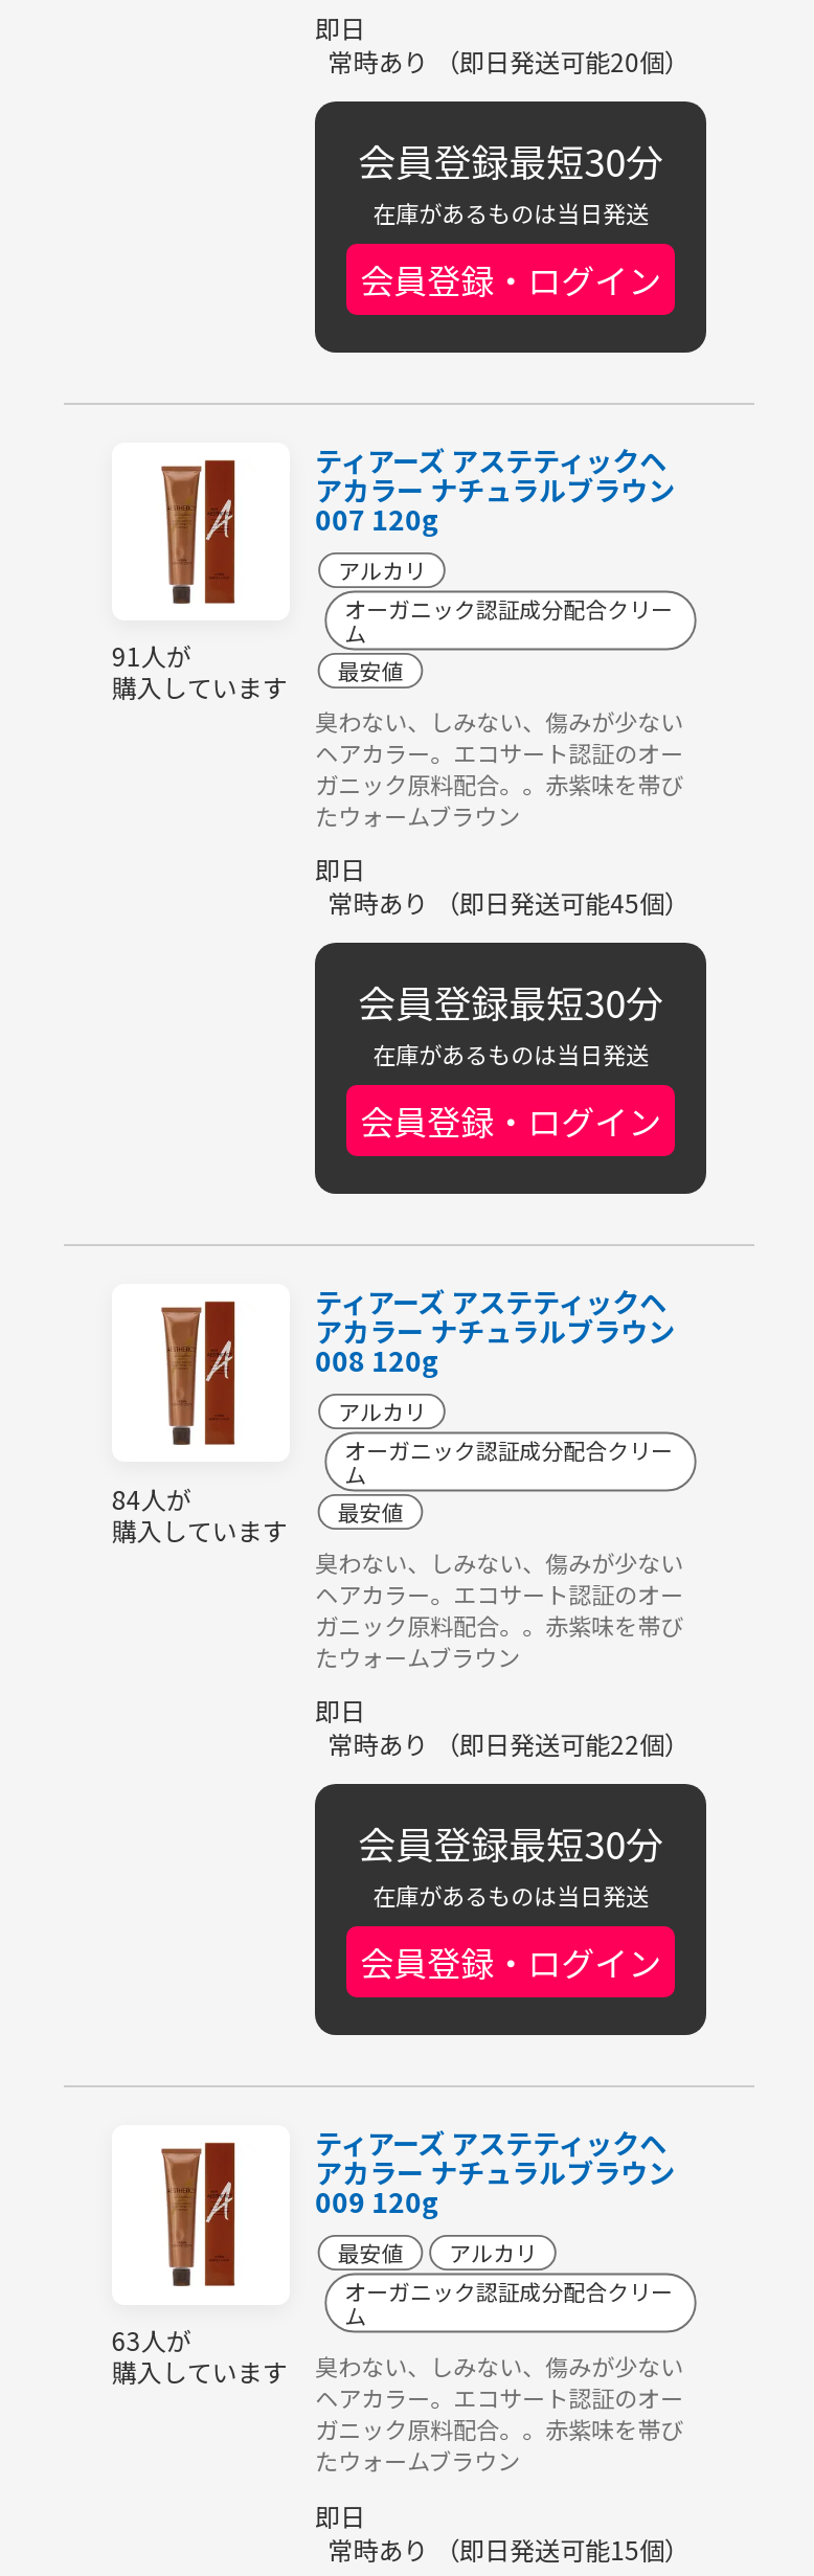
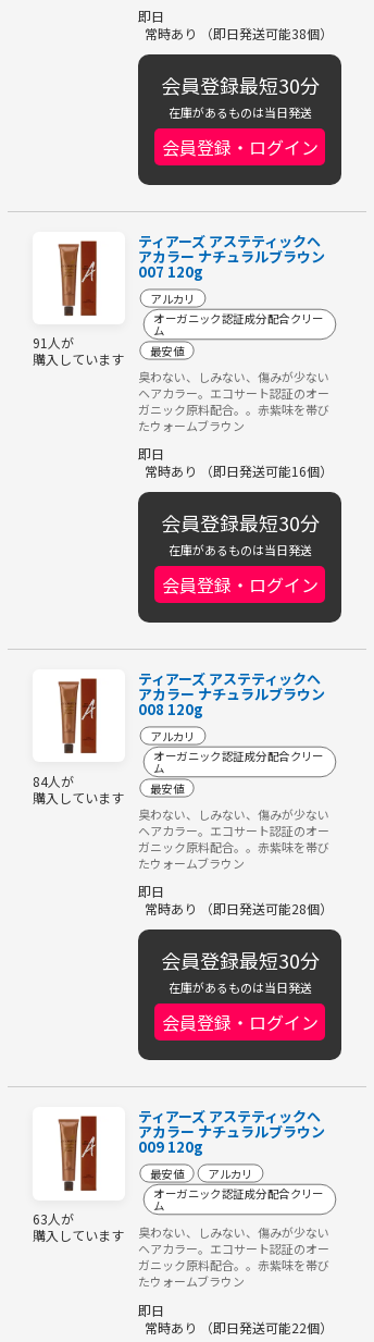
- 常時あり （即日発送可能20個）
+ 常時あり （即日発送可能38個）

- 常時あり （即日発送可能45個）
+ 常時あり （即日発送可能16個）

moved down: 常時あり （即日発送可能22個）

+ 常時あり （即日発送可能28個）

- 常時あり （即日発送可能15個）
